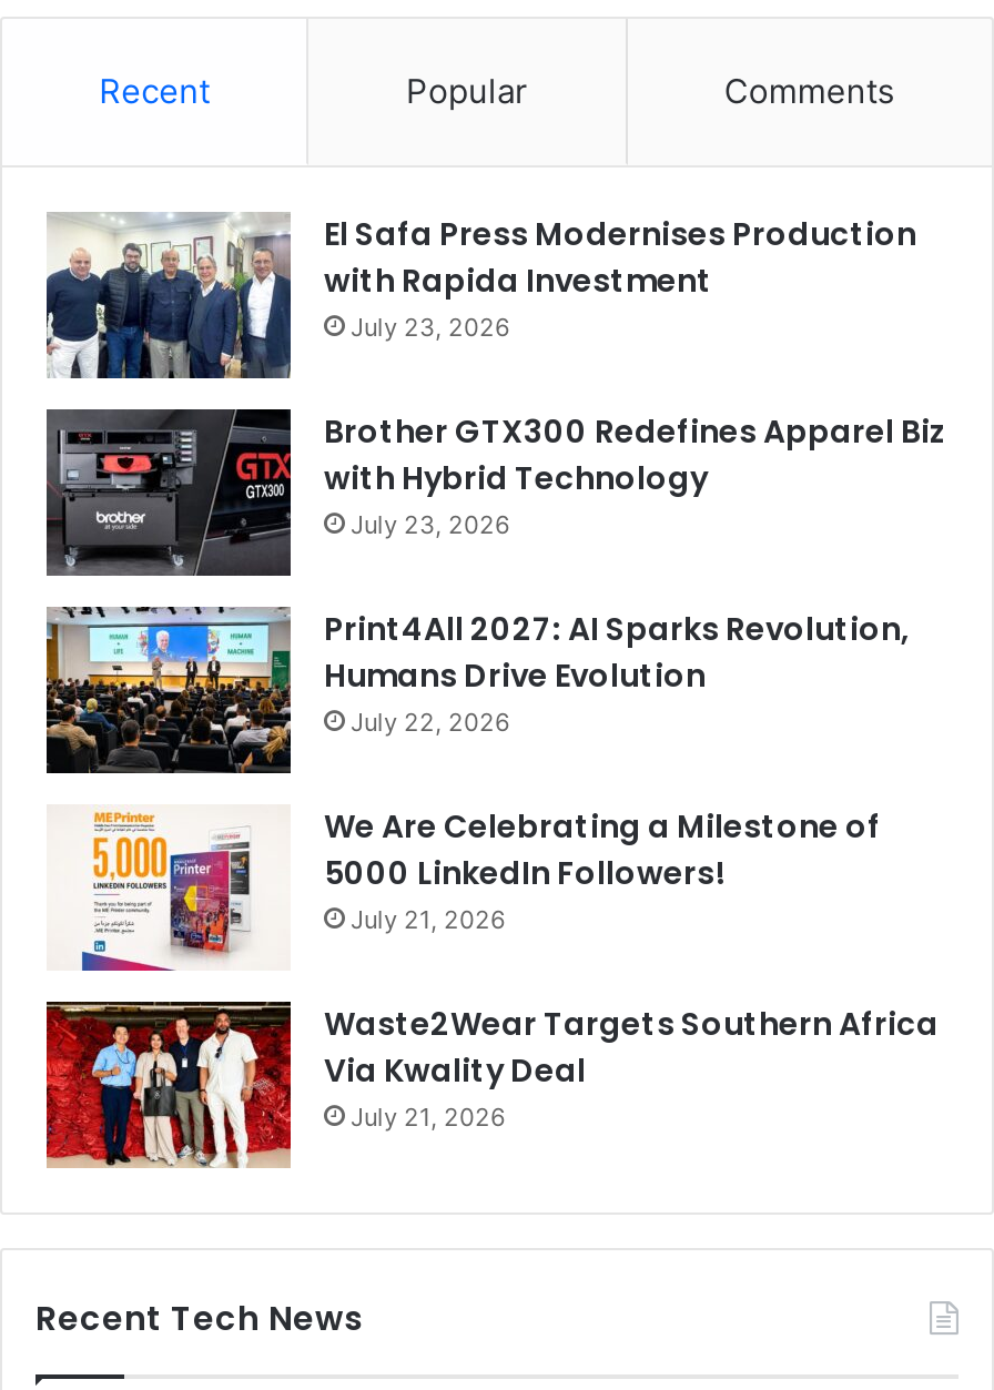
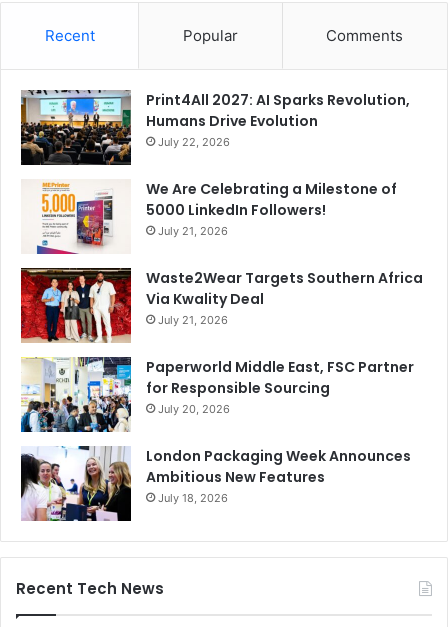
- [image]
- El Safa Press Modernises Production
- with Rapida Investment
- July 23, 2026
- Brother GTX300 Redefines Apparel Biz
- with Hybrid Technology
- July 23, 2026

- [image]

moved up: [image] | Print4All 2027: AI Sparks Revolution, | Humans Drive Evolution | ... | Via Kwality Deal | July 21, 2026

+ [image]
+ Paperworld Middle East, FSC Partner
+ for Responsible Sourcing
+ July 20, 2026
+ London Packaging Week Announces
+ Ambitious New Features
+ July 18, 2026

+ [image]
